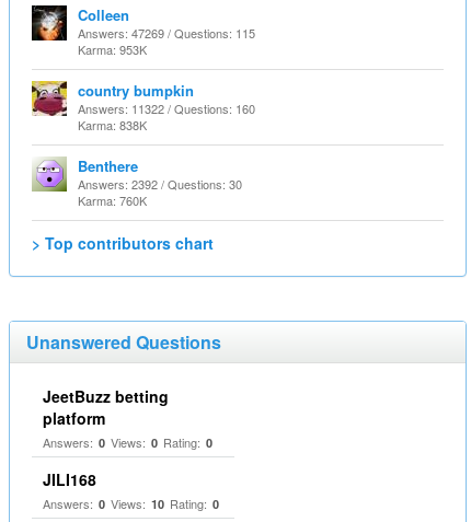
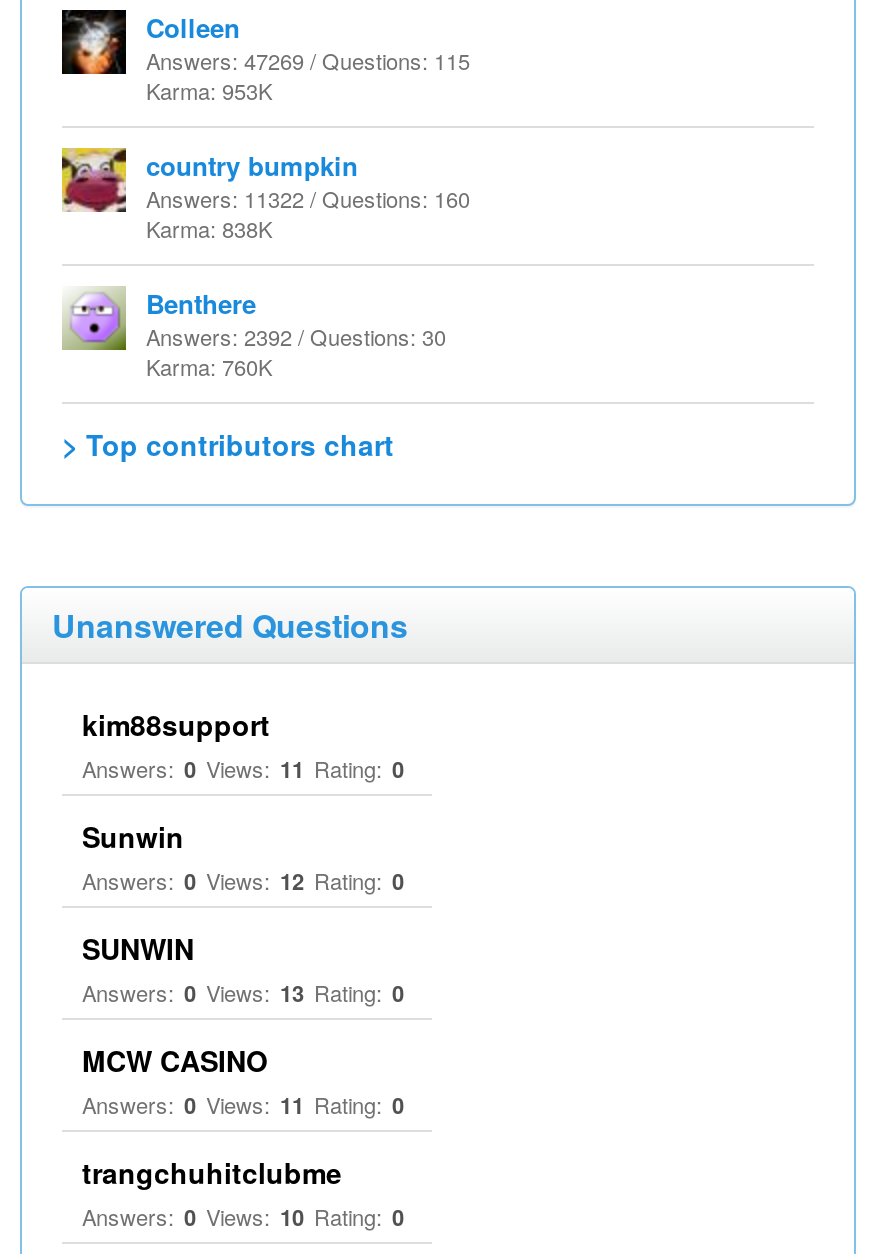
- JeetBuzz betting
- platform
- Answers: 0 Views: 0 Rating: 0
- JILI168
+ kim88support
+ Answers: 0 Views: 11 Rating: 0
+ Sunwin
+ Answers: 0 Views: 12 Rating: 0
+ SUNWIN
+ Answers: 0 Views: 13 Rating: 0
+ MCW CASINO
+ Answers: 0 Views: 11 Rating: 0
+ trangchuhitclubme
